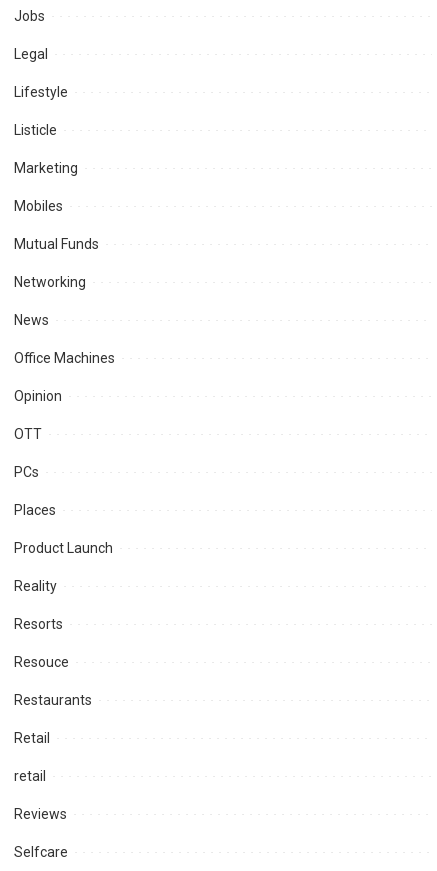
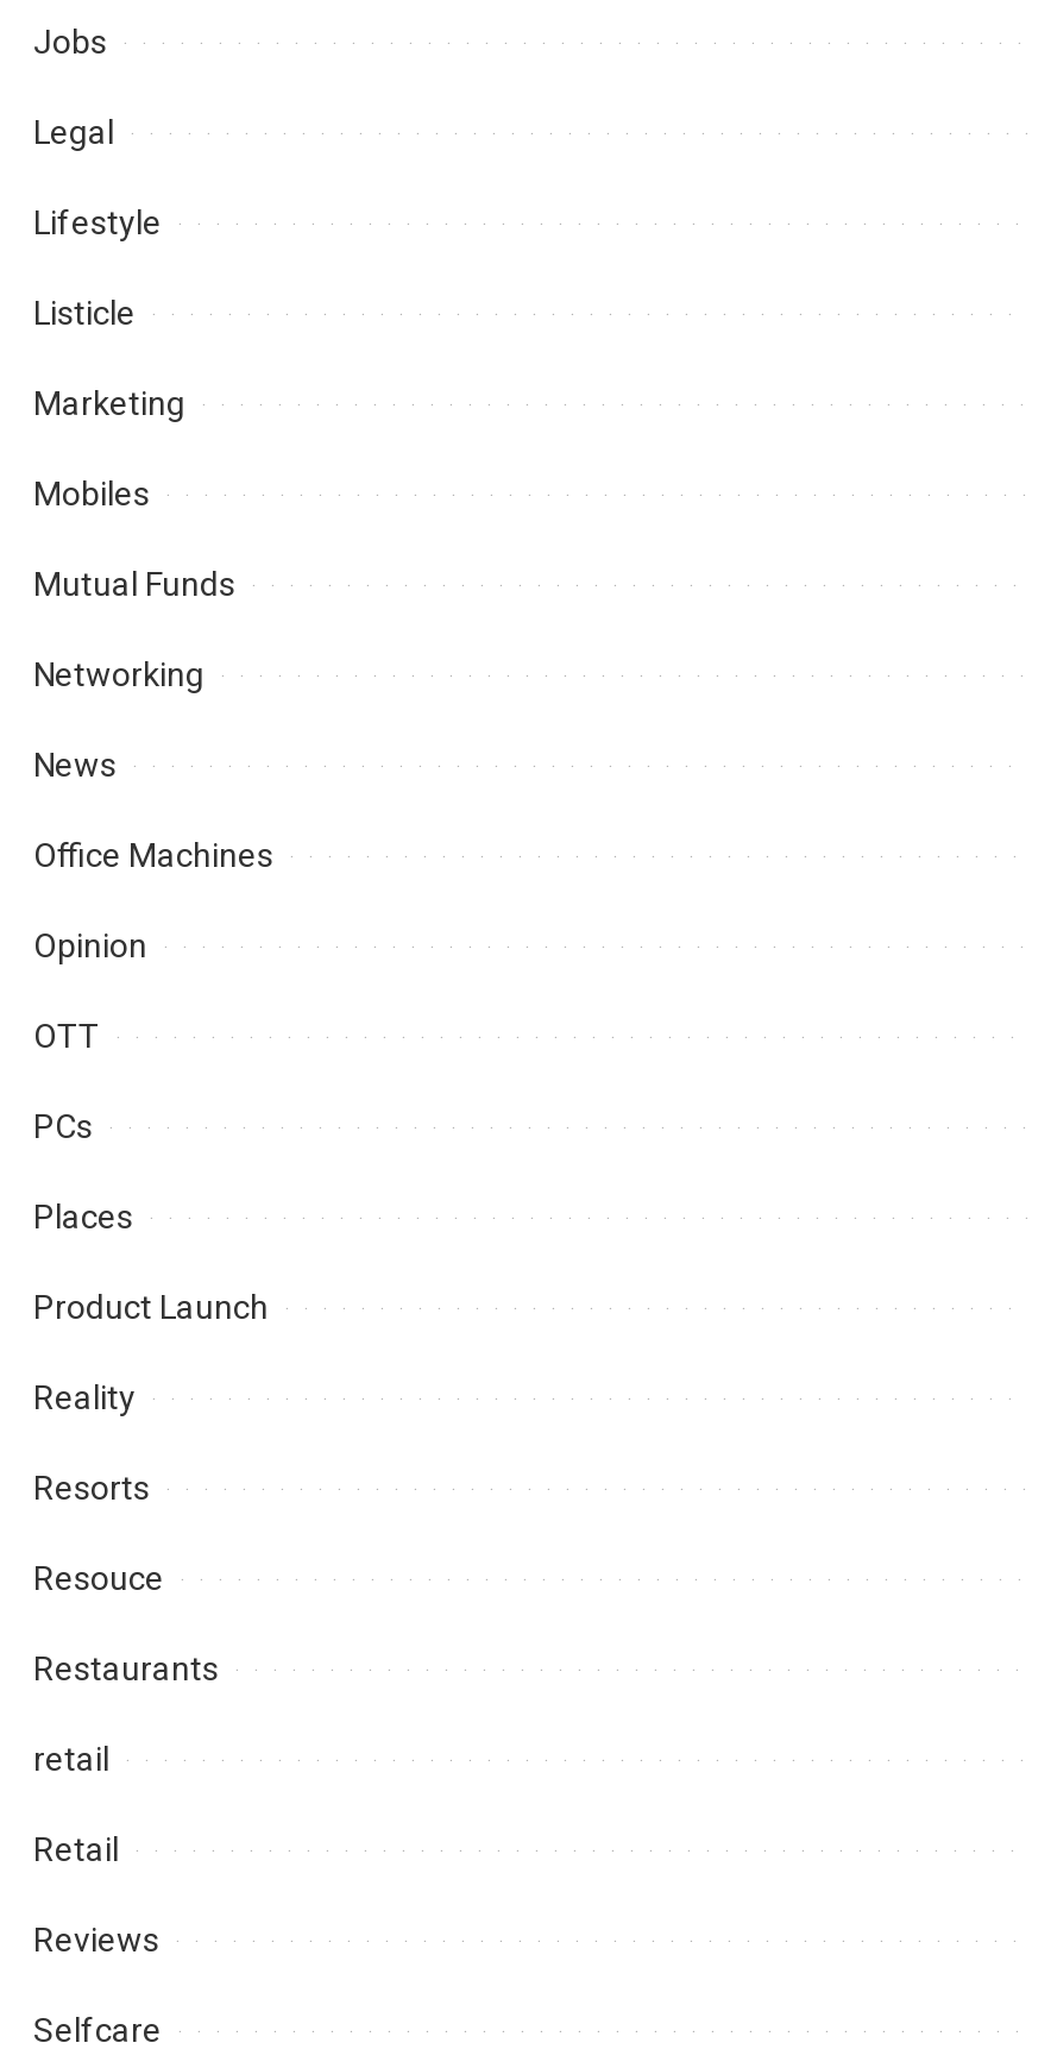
moved down: Retail

moved up: retail
